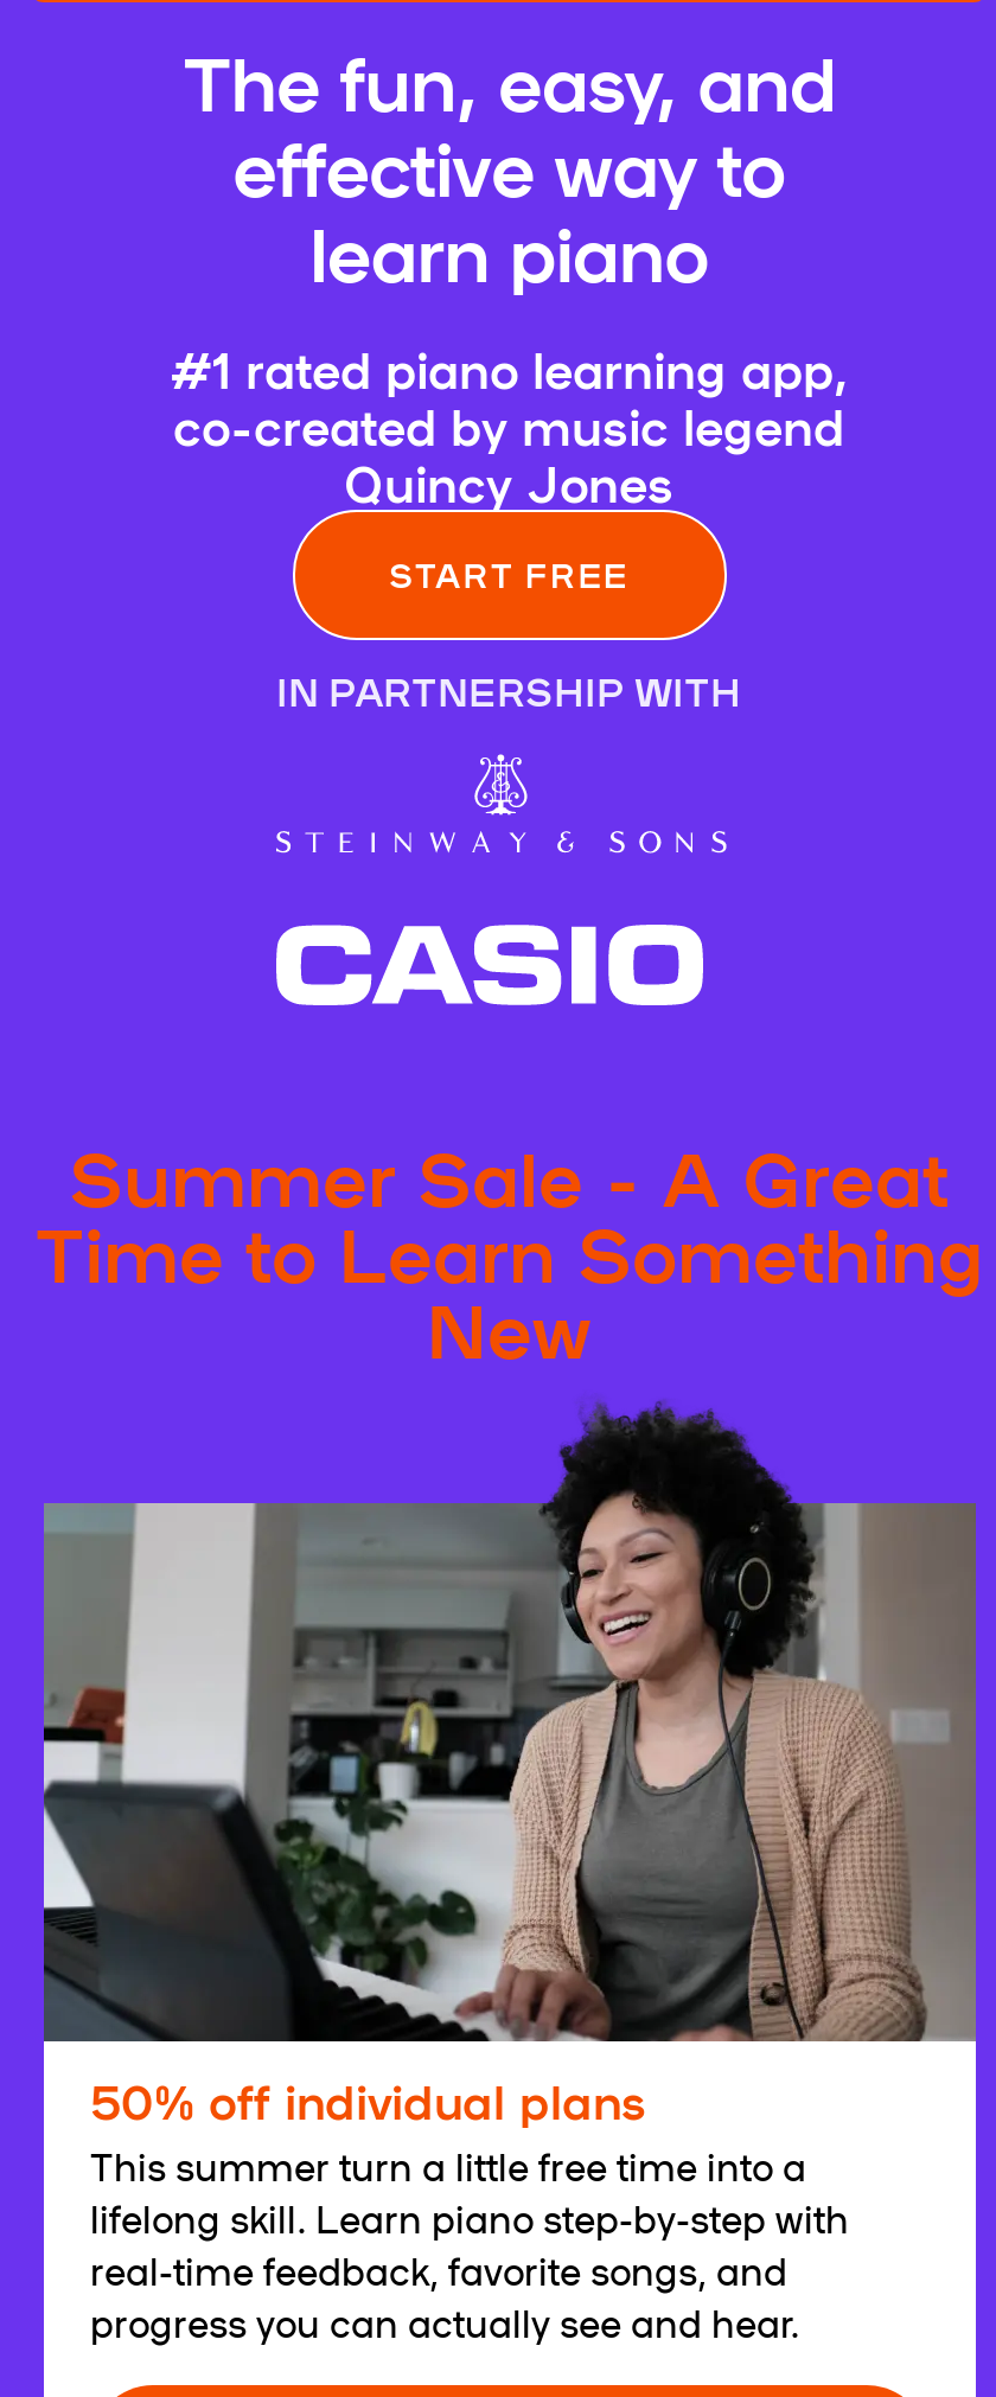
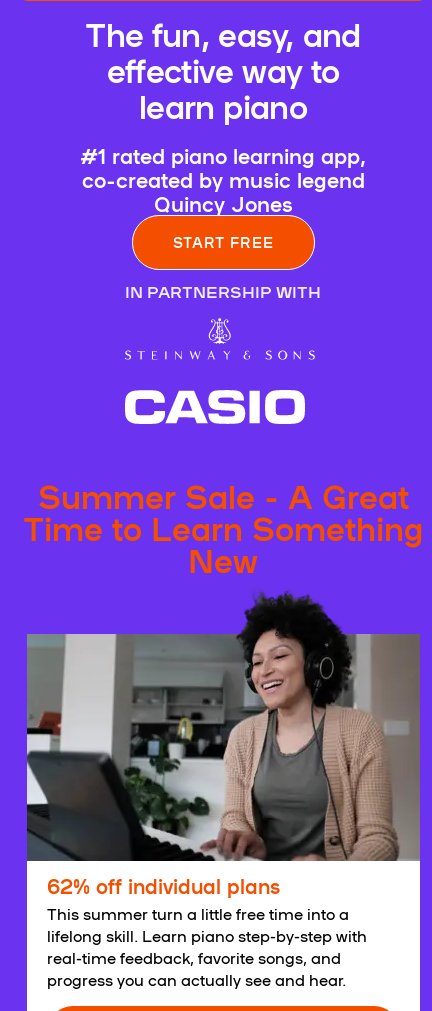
- 50% off individual plans
+ 62% off individual plans
